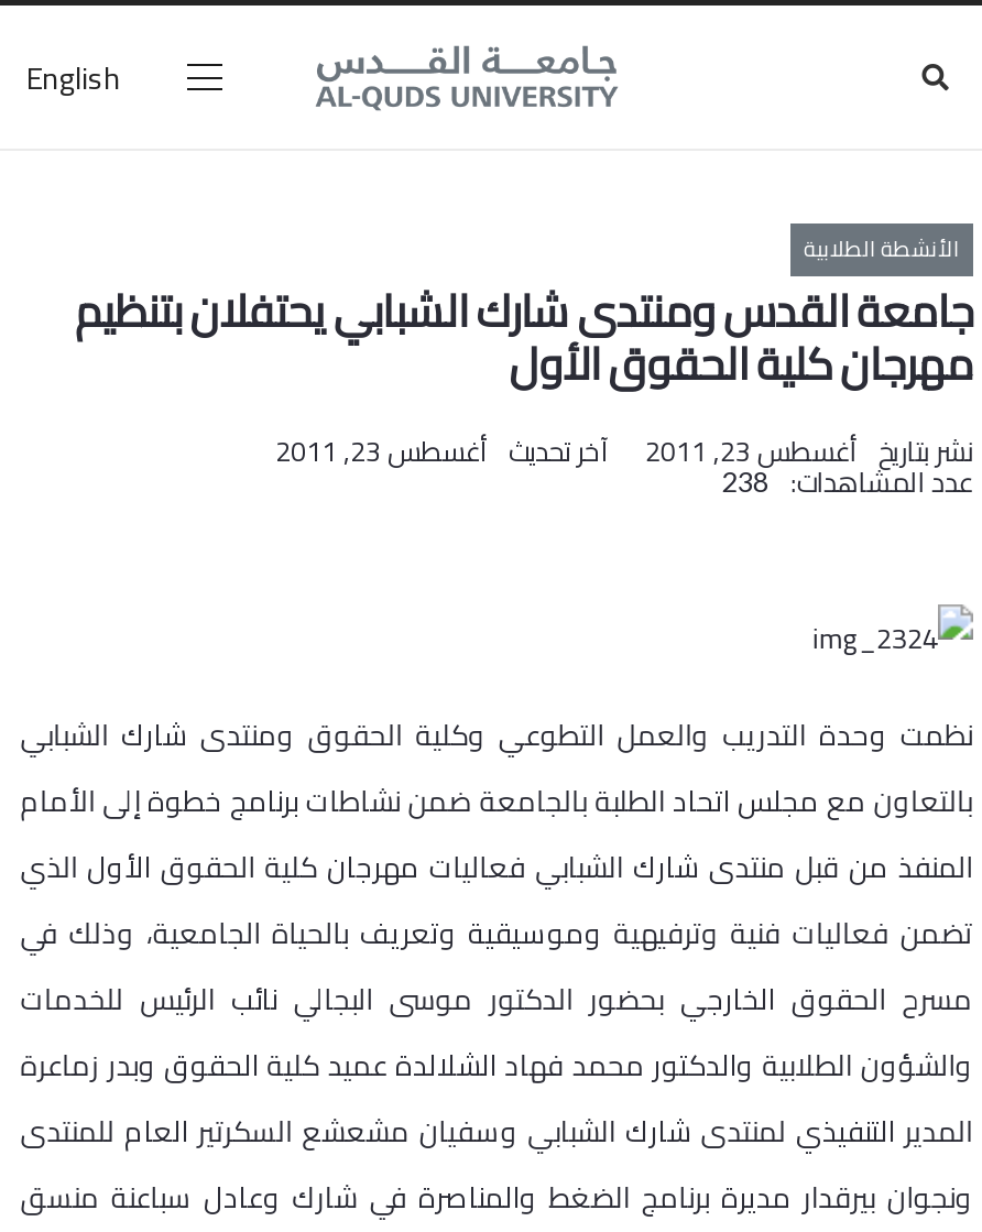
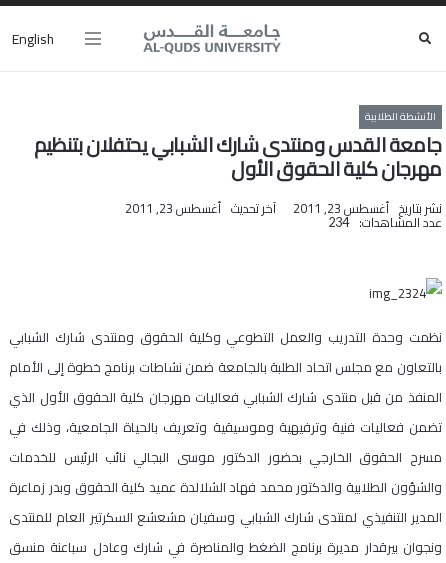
- عدد المشاهدات: 238
+ عدد المشاهدات: 234
